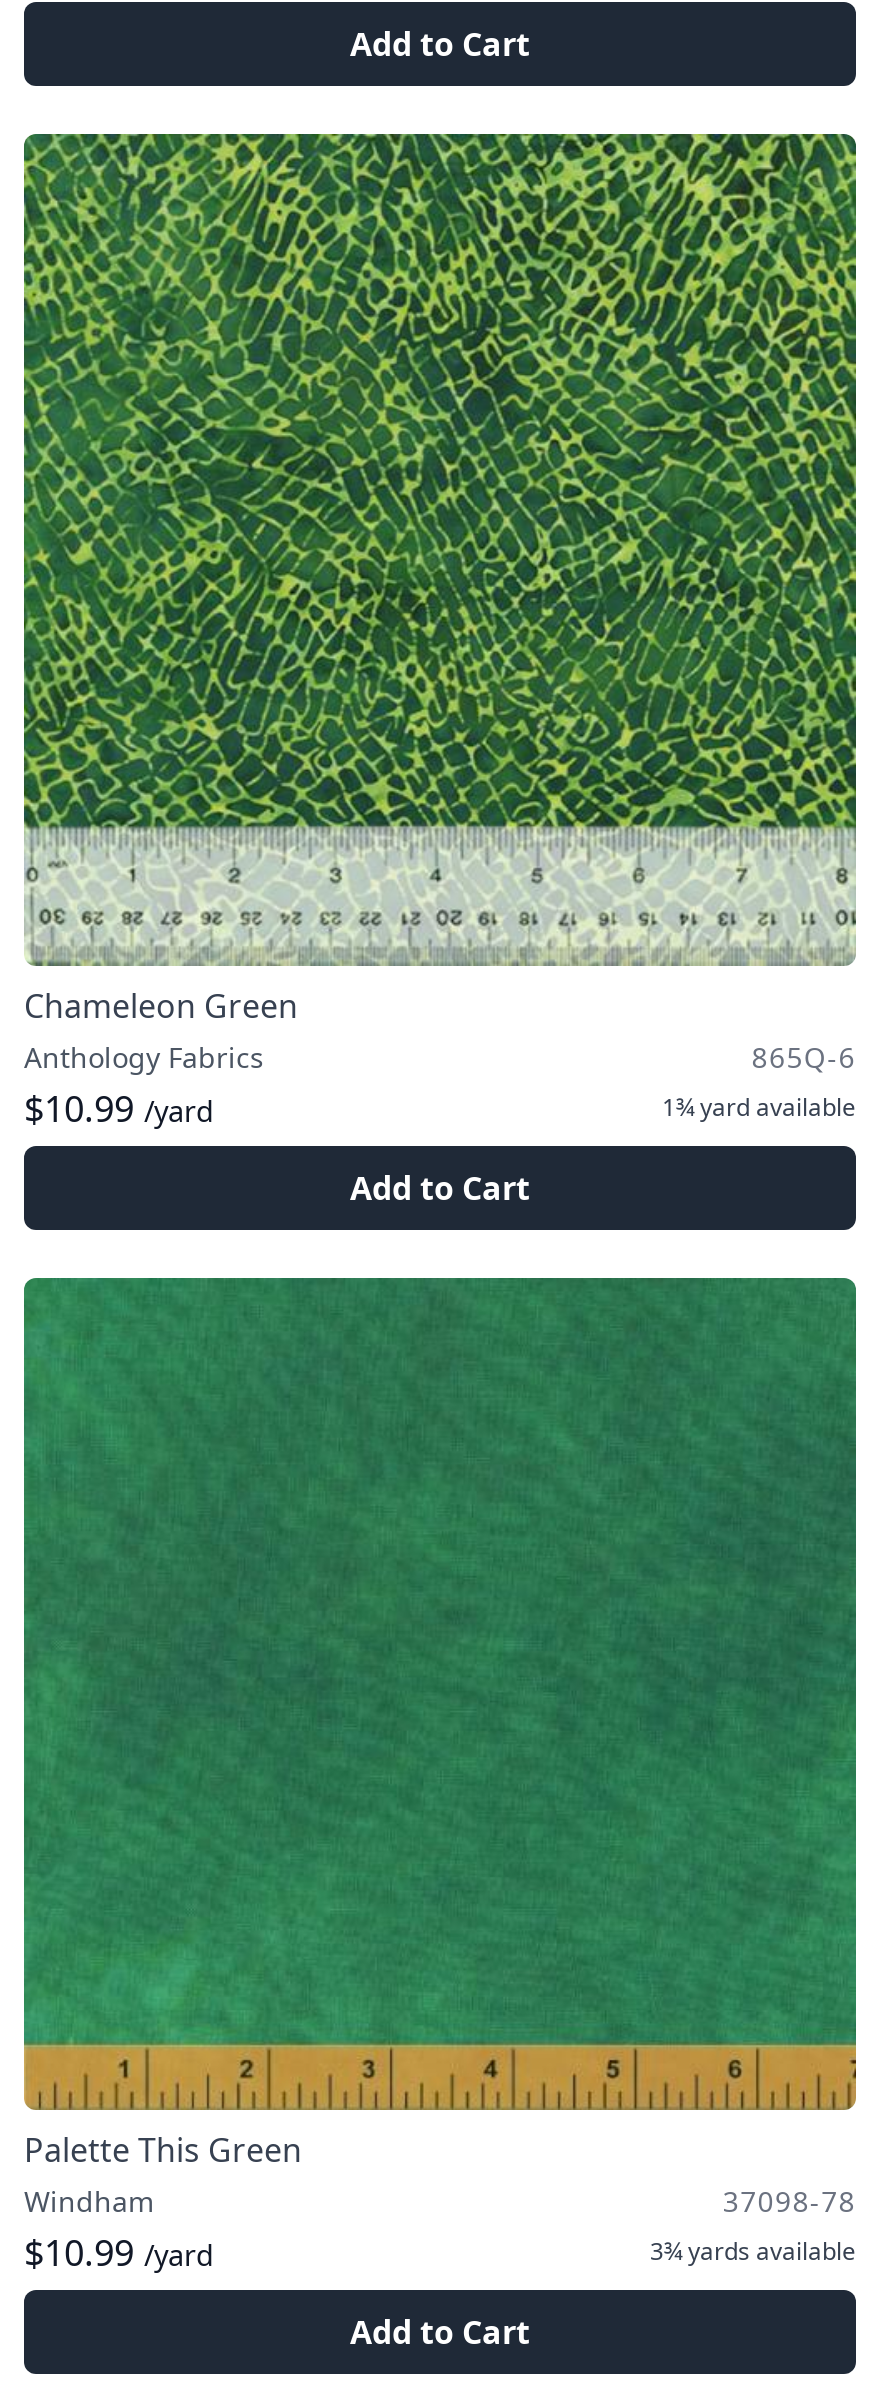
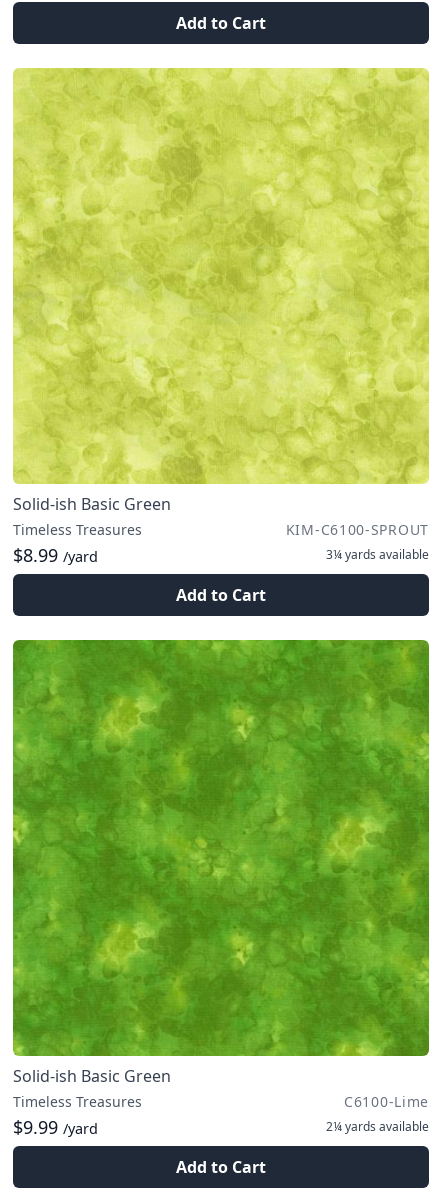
- [image]
- Chameleon Green
- Anthology Fabrics
- 865Q-6
- $10.99 /yard
- 1¾ yard available
+ [image]
+ Solid-ish Basic Green
+ Timeless Treasures
+ KIM-C6100-SPROUT
+ $8.99 /yard
+ 3¼ yards available

- [image]
- Palette This Green
- Windham
- 37098-78
- $10.99 /yard
- 3¾ yards available
+ [image]
+ Solid-ish Basic Green
+ Timeless Treasures
+ C6100-Lime
+ $9.99 /yard
+ 2¼ yards available
